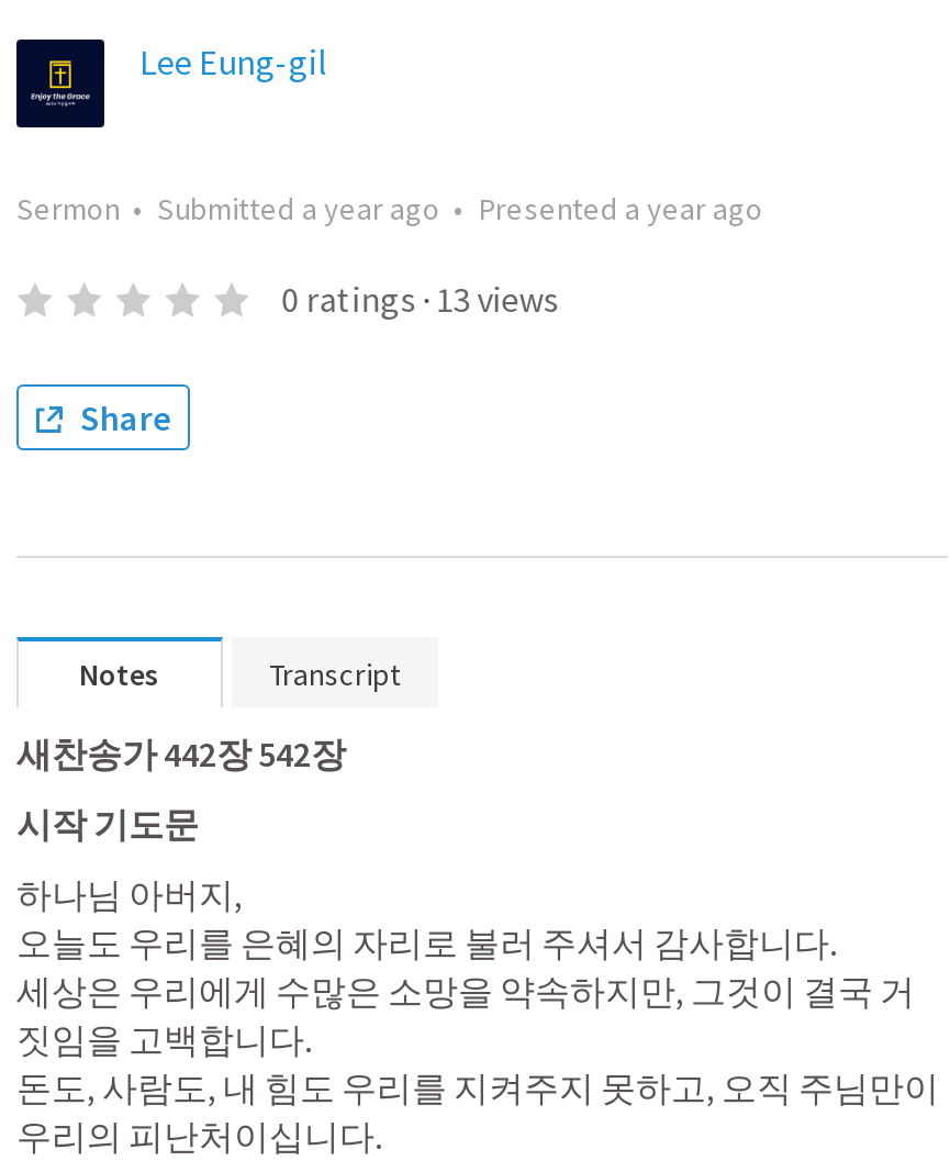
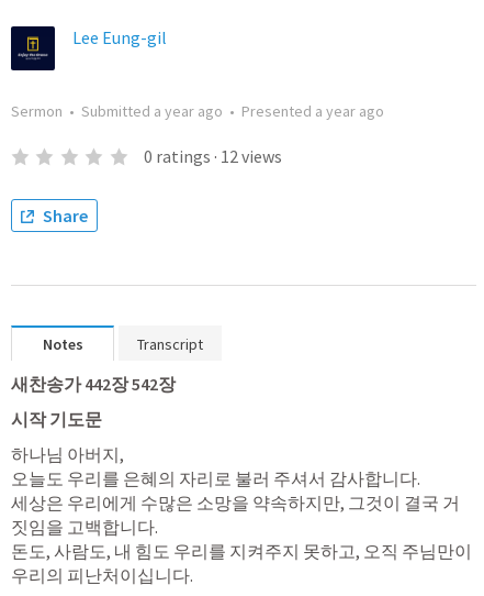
- 0 ratings · 13 views
+ 0 ratings · 12 views
